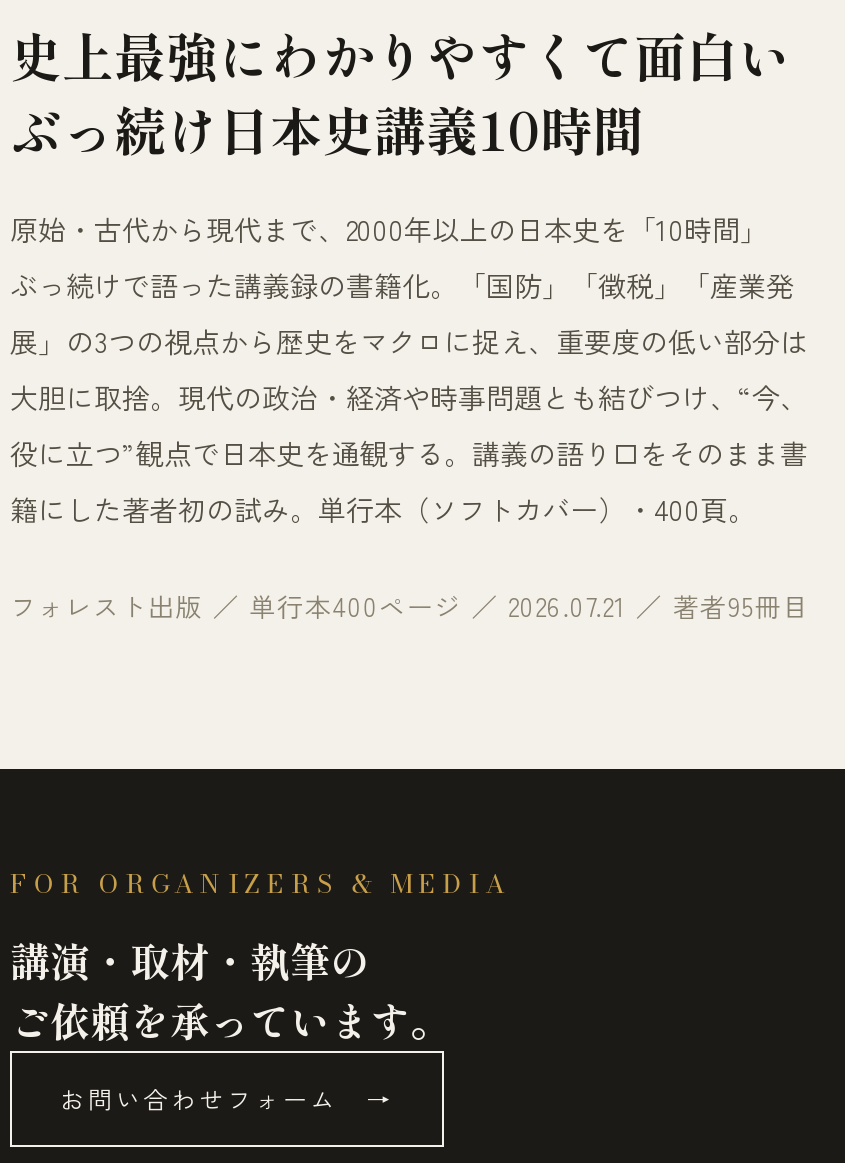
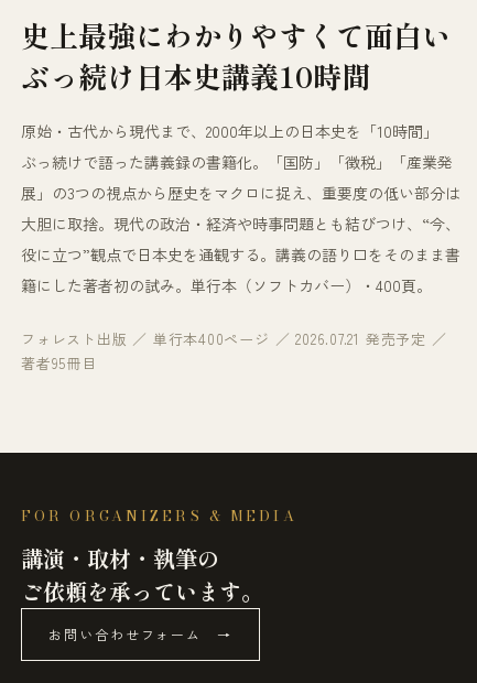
- フォレスト出版 ／ 単行本400ページ ／ 2026.07.21 ／ 著者95冊目
+ フォレスト出版 ／ 単行本400ページ ／ 2026.07.21 発売予定 ／
+ 著者95冊目
